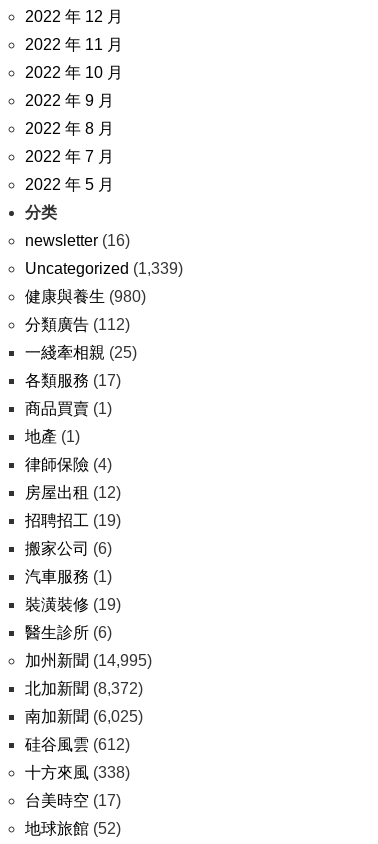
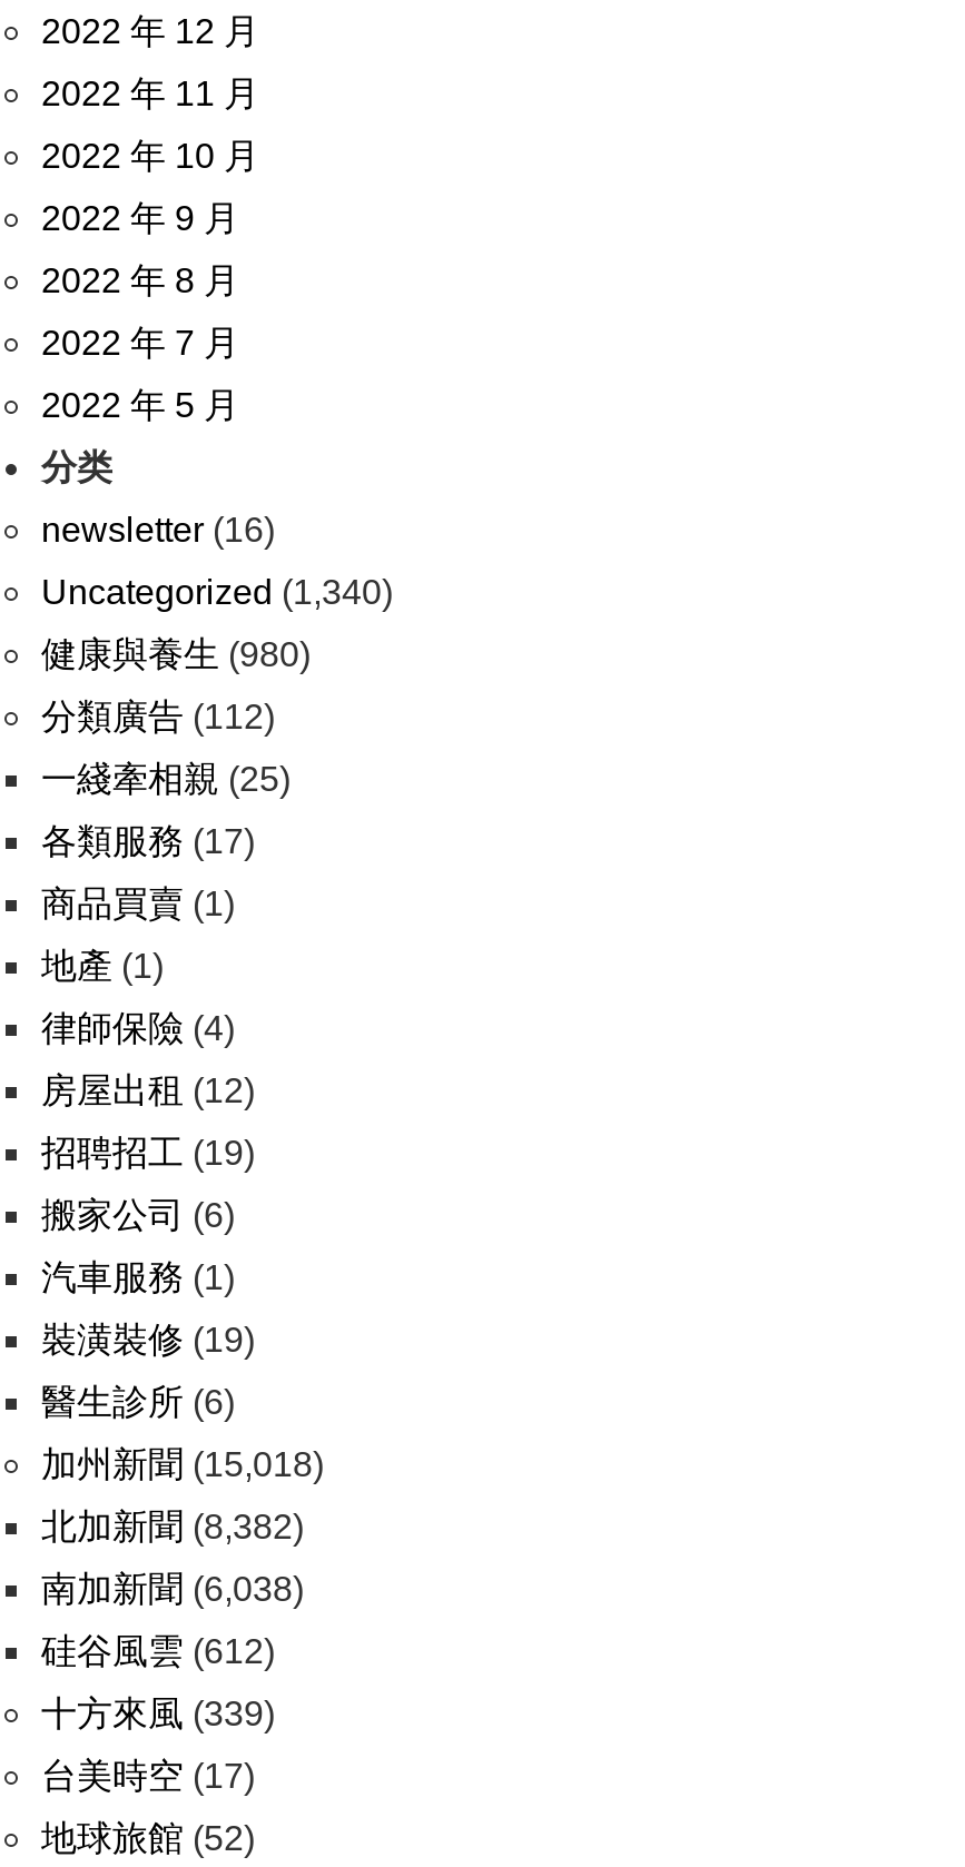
- Uncategorized (1,339)
+ Uncategorized (1,340)

- 加州新聞(14,995)
+ 加州新聞(15,018)

- 北加新聞(8,372)
+ 北加新聞(8,382)

- 南加新聞(6,025)
+ 南加新聞(6,038)

- 十方來風(338)
+ 十方來風(339)
